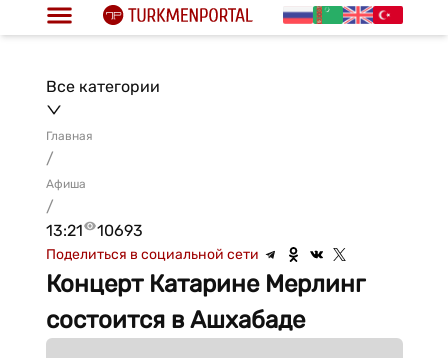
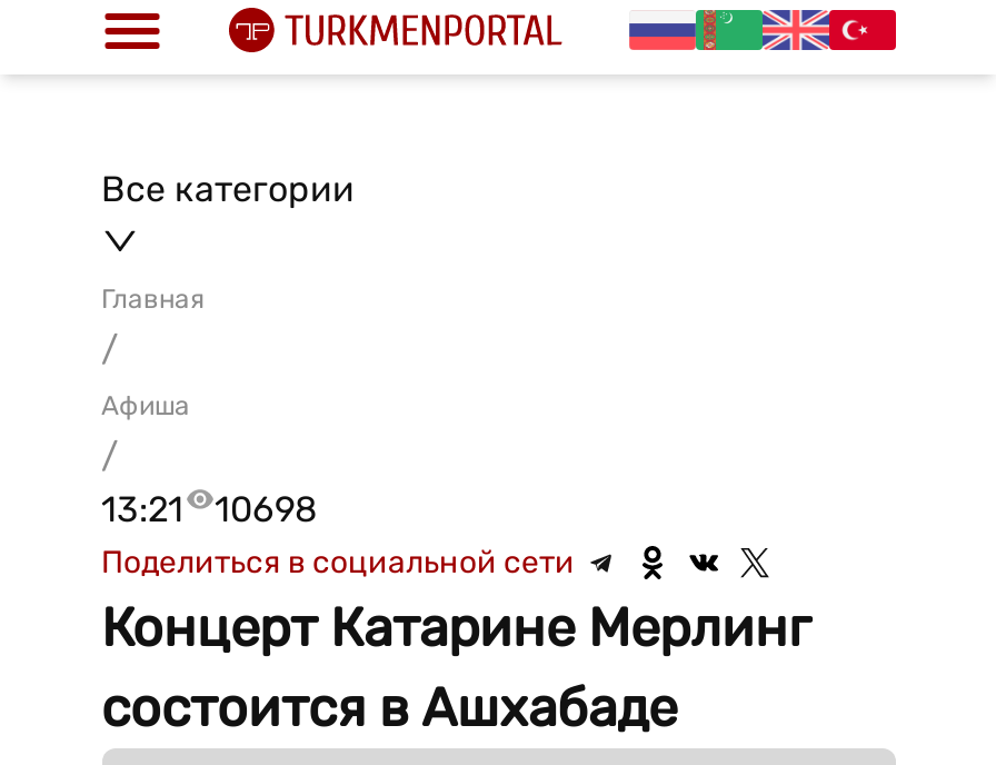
- 13:21 10693
+ 13:21 10698
